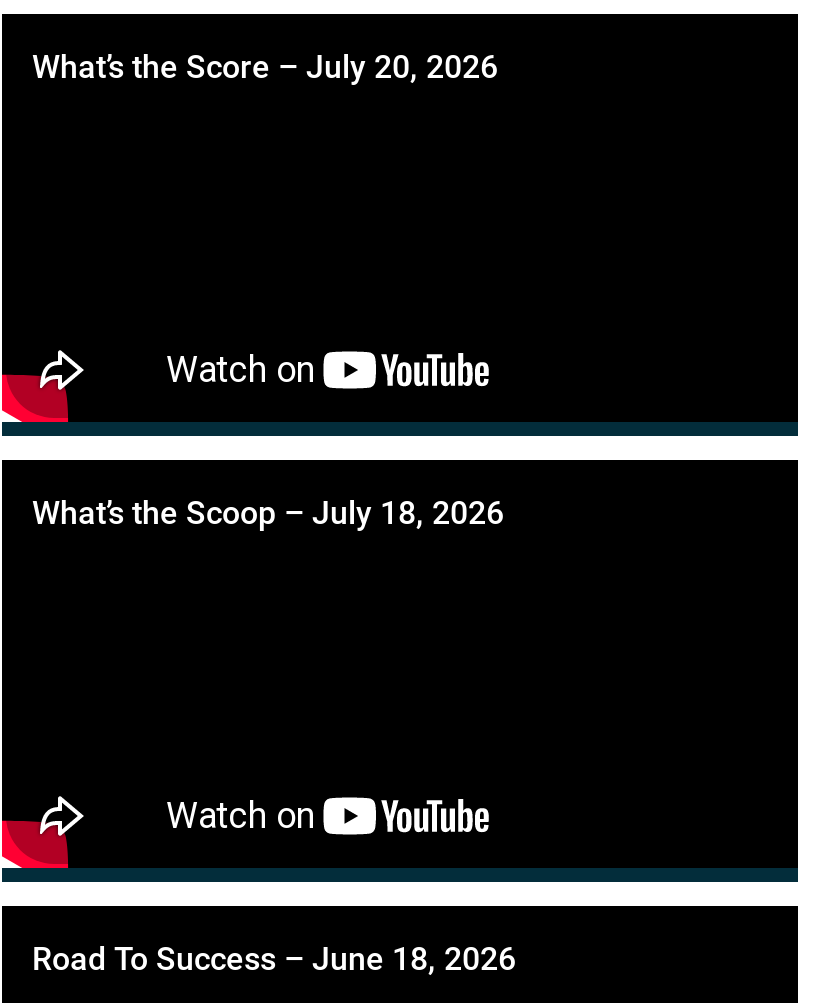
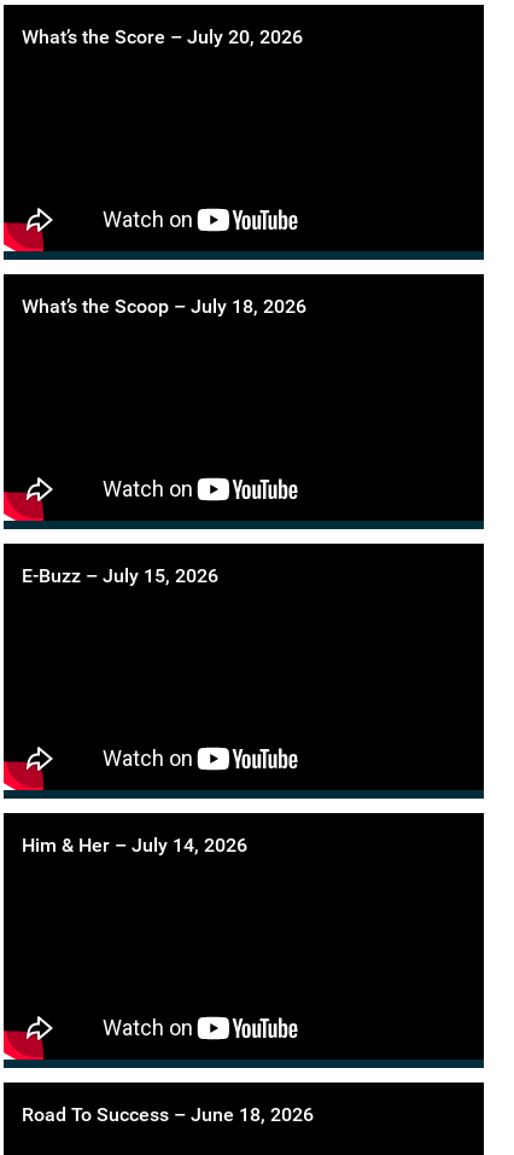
+ E-Buzz – July 15, 2026

+ Him & Her – July 14, 2026
